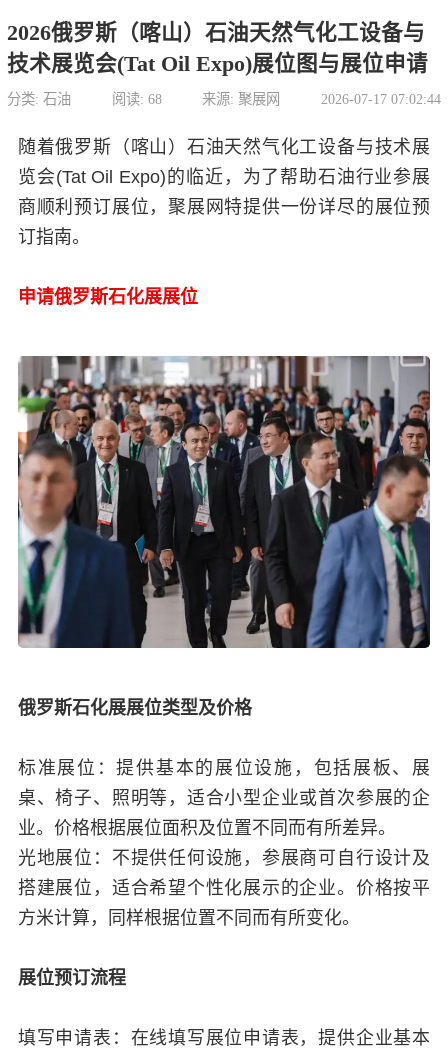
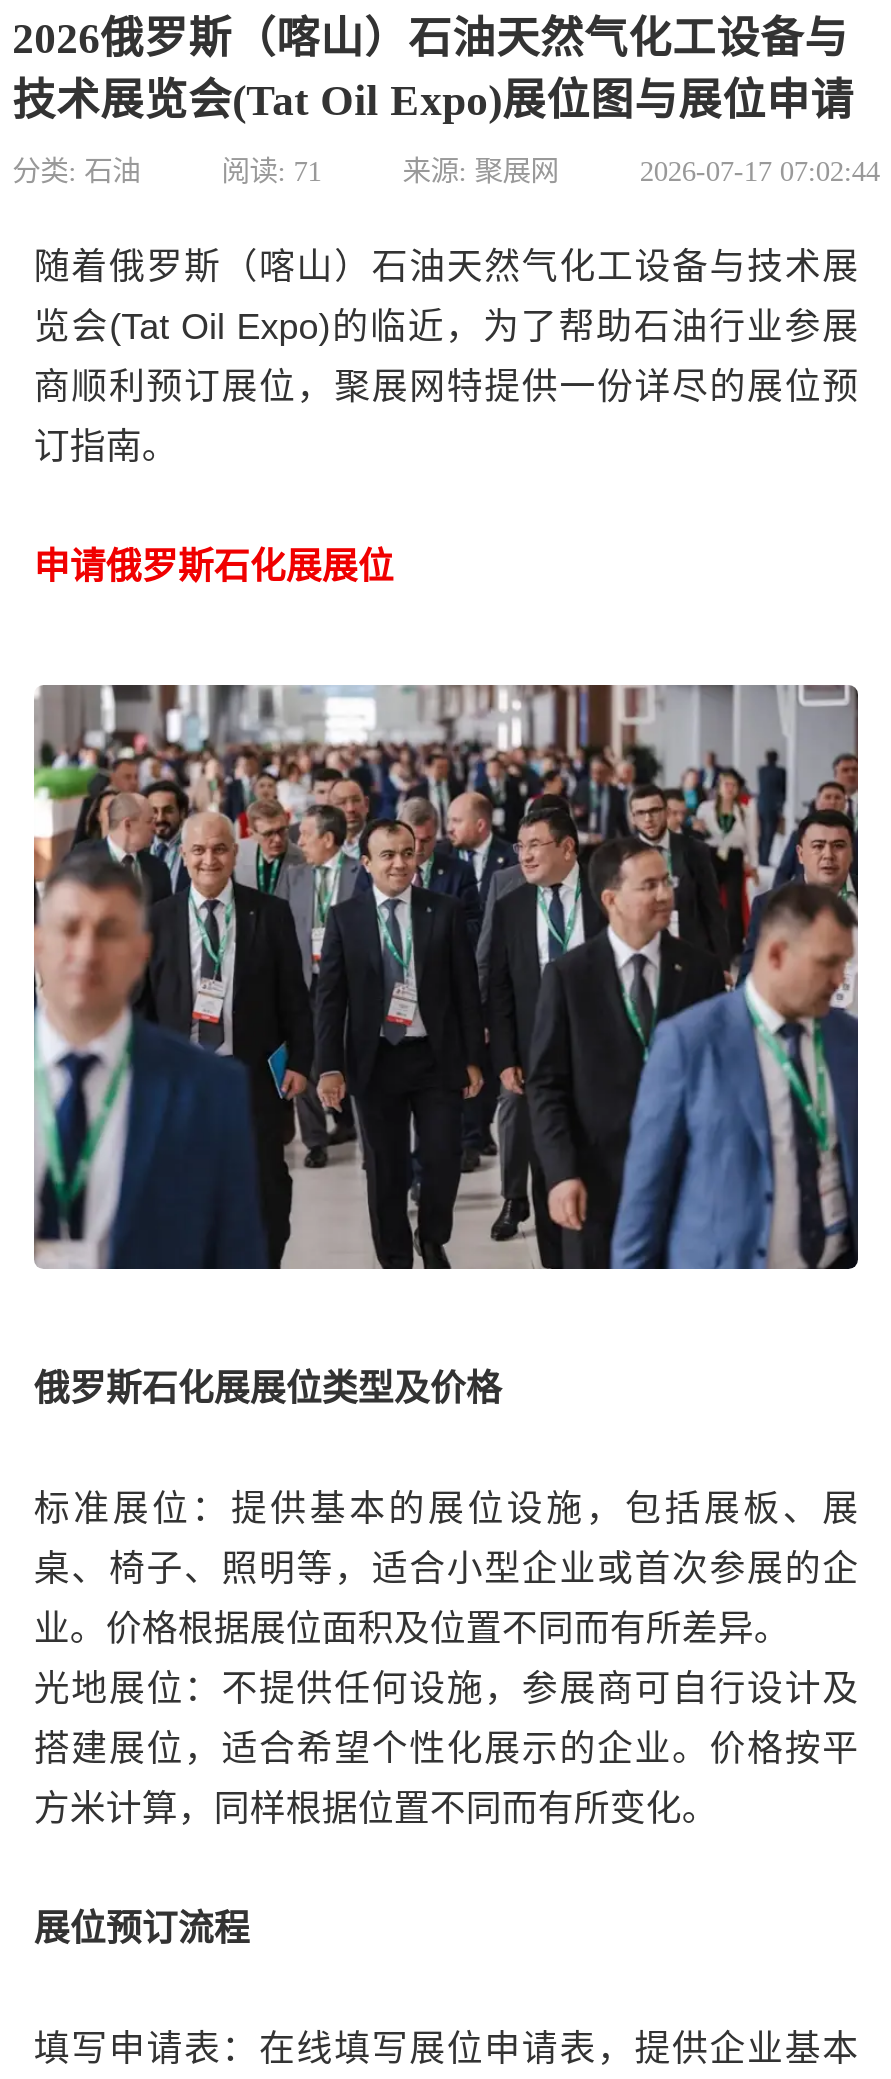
- 阅读: 68
+ 阅读: 71
